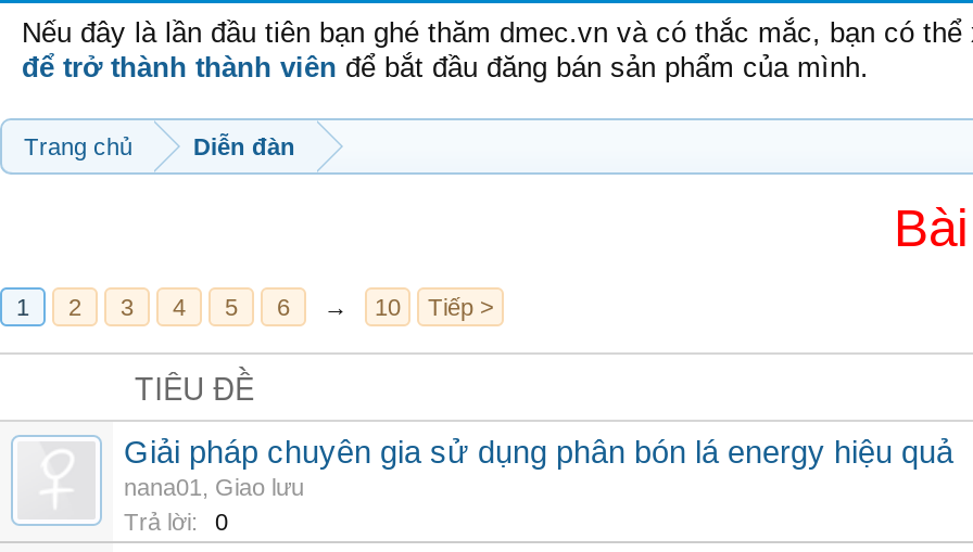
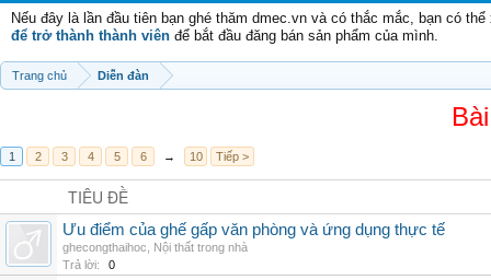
- Giải pháp chuyên gia sử dụng phân bón lá energy hiệu quả
- nana01, Giao lưu
+ Ưu điểm của ghế gấp văn phòng và ứng dụng thực tế
+ ghecongthaihoc, Nội thất trong nhà
